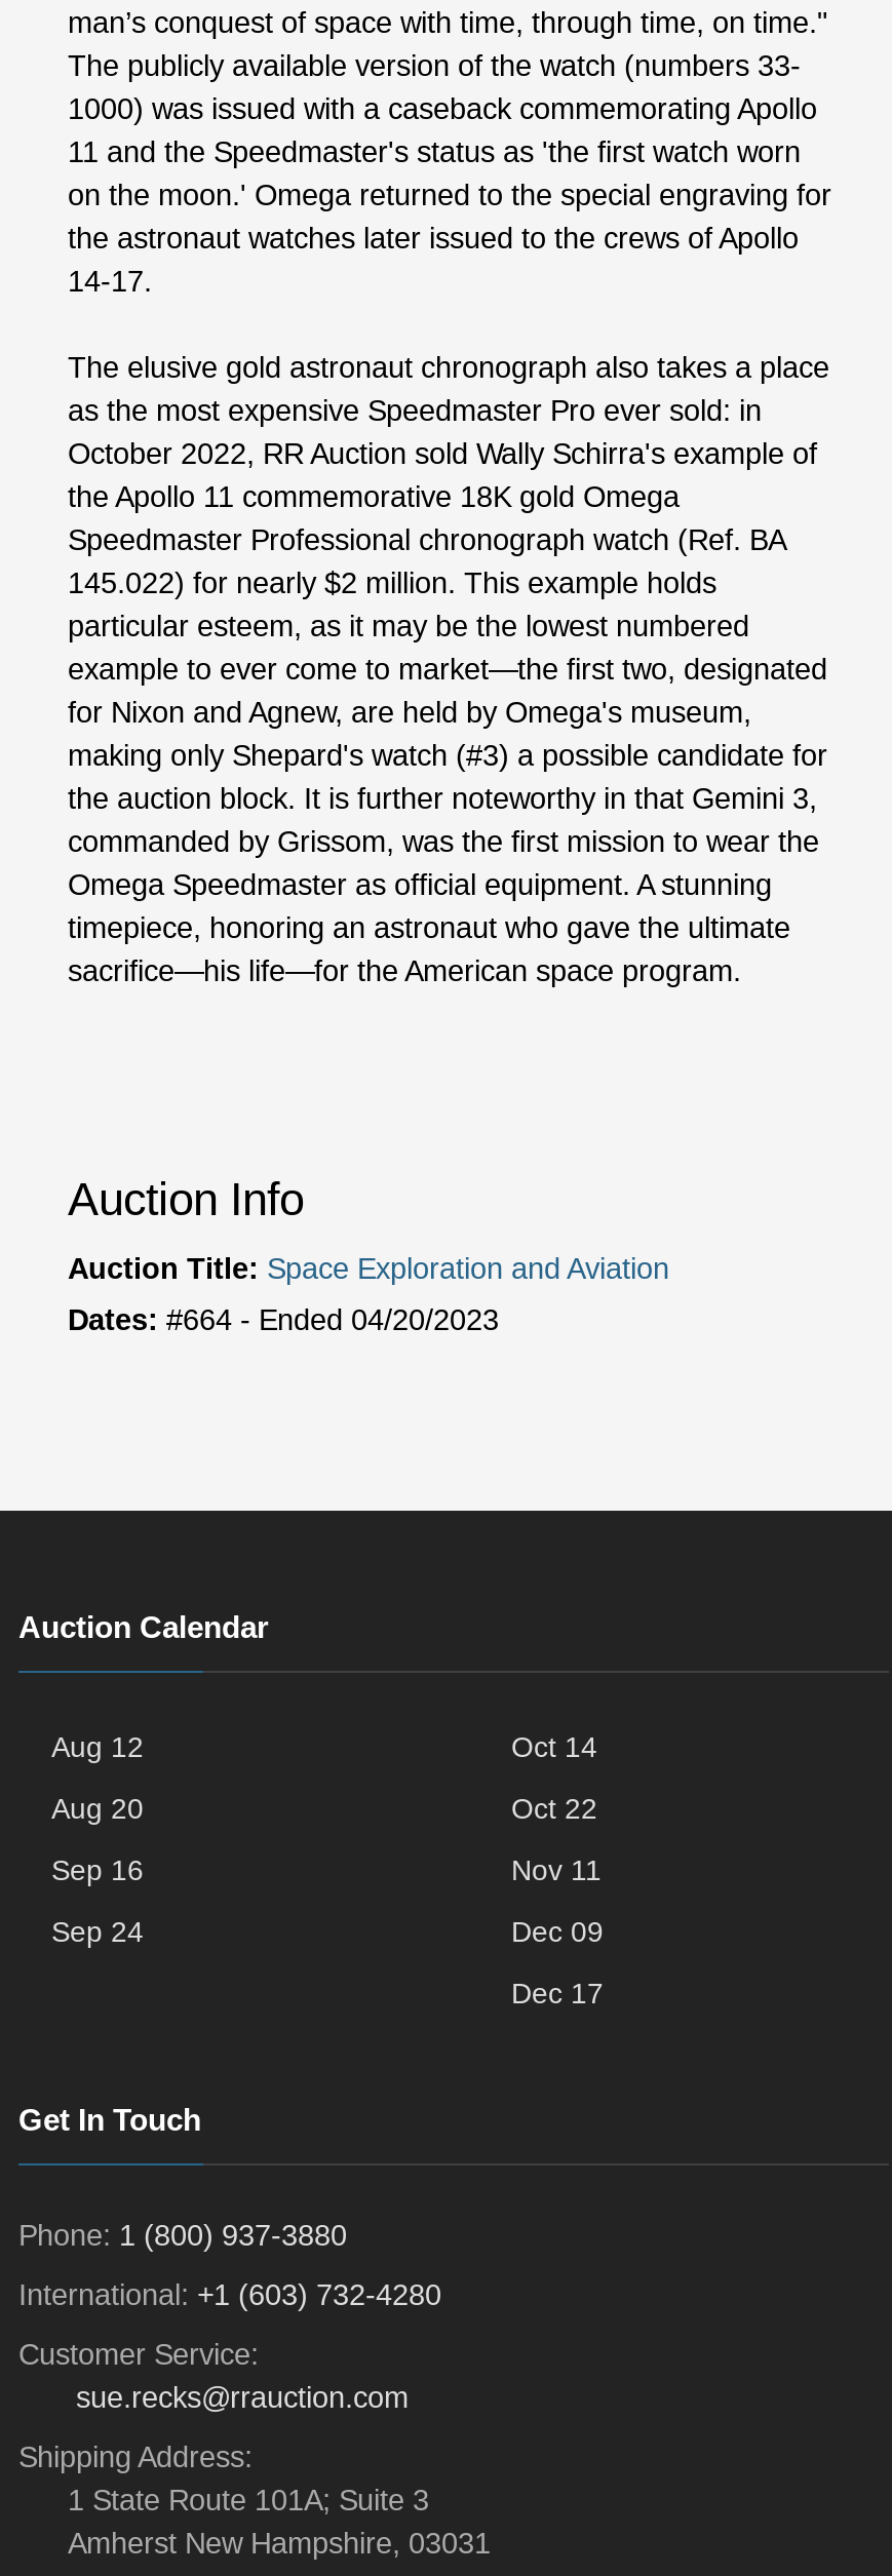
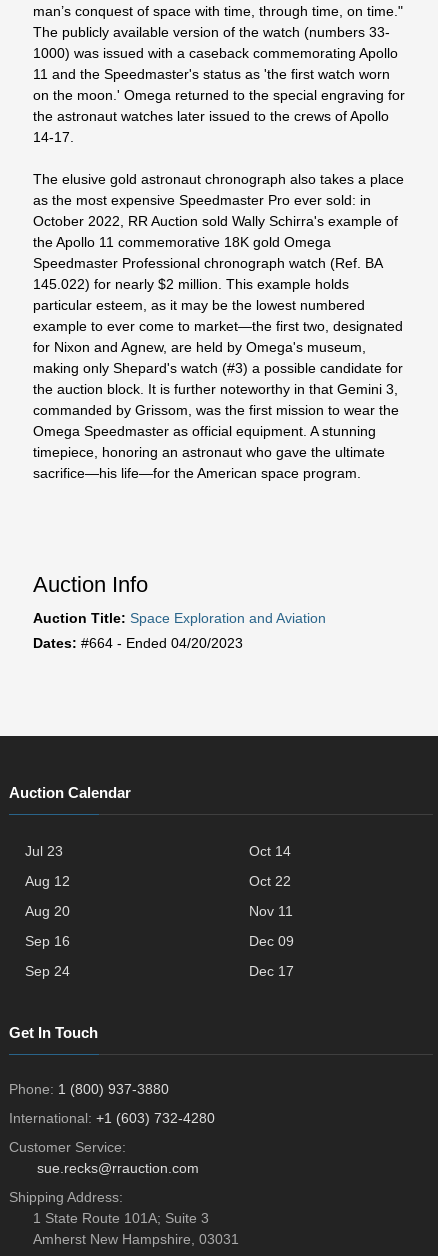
moved down: Aug 12 | Aug 20 | Sep 16 | Sep 24

+ Jul 23
